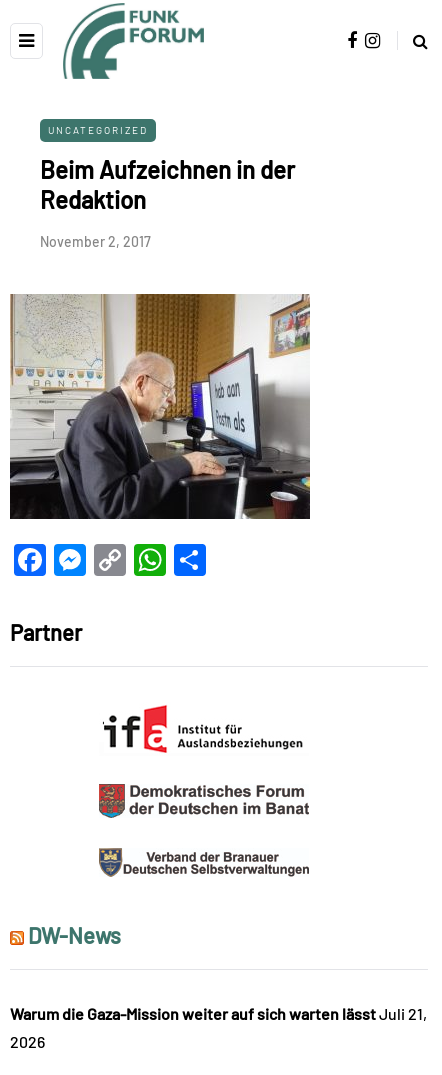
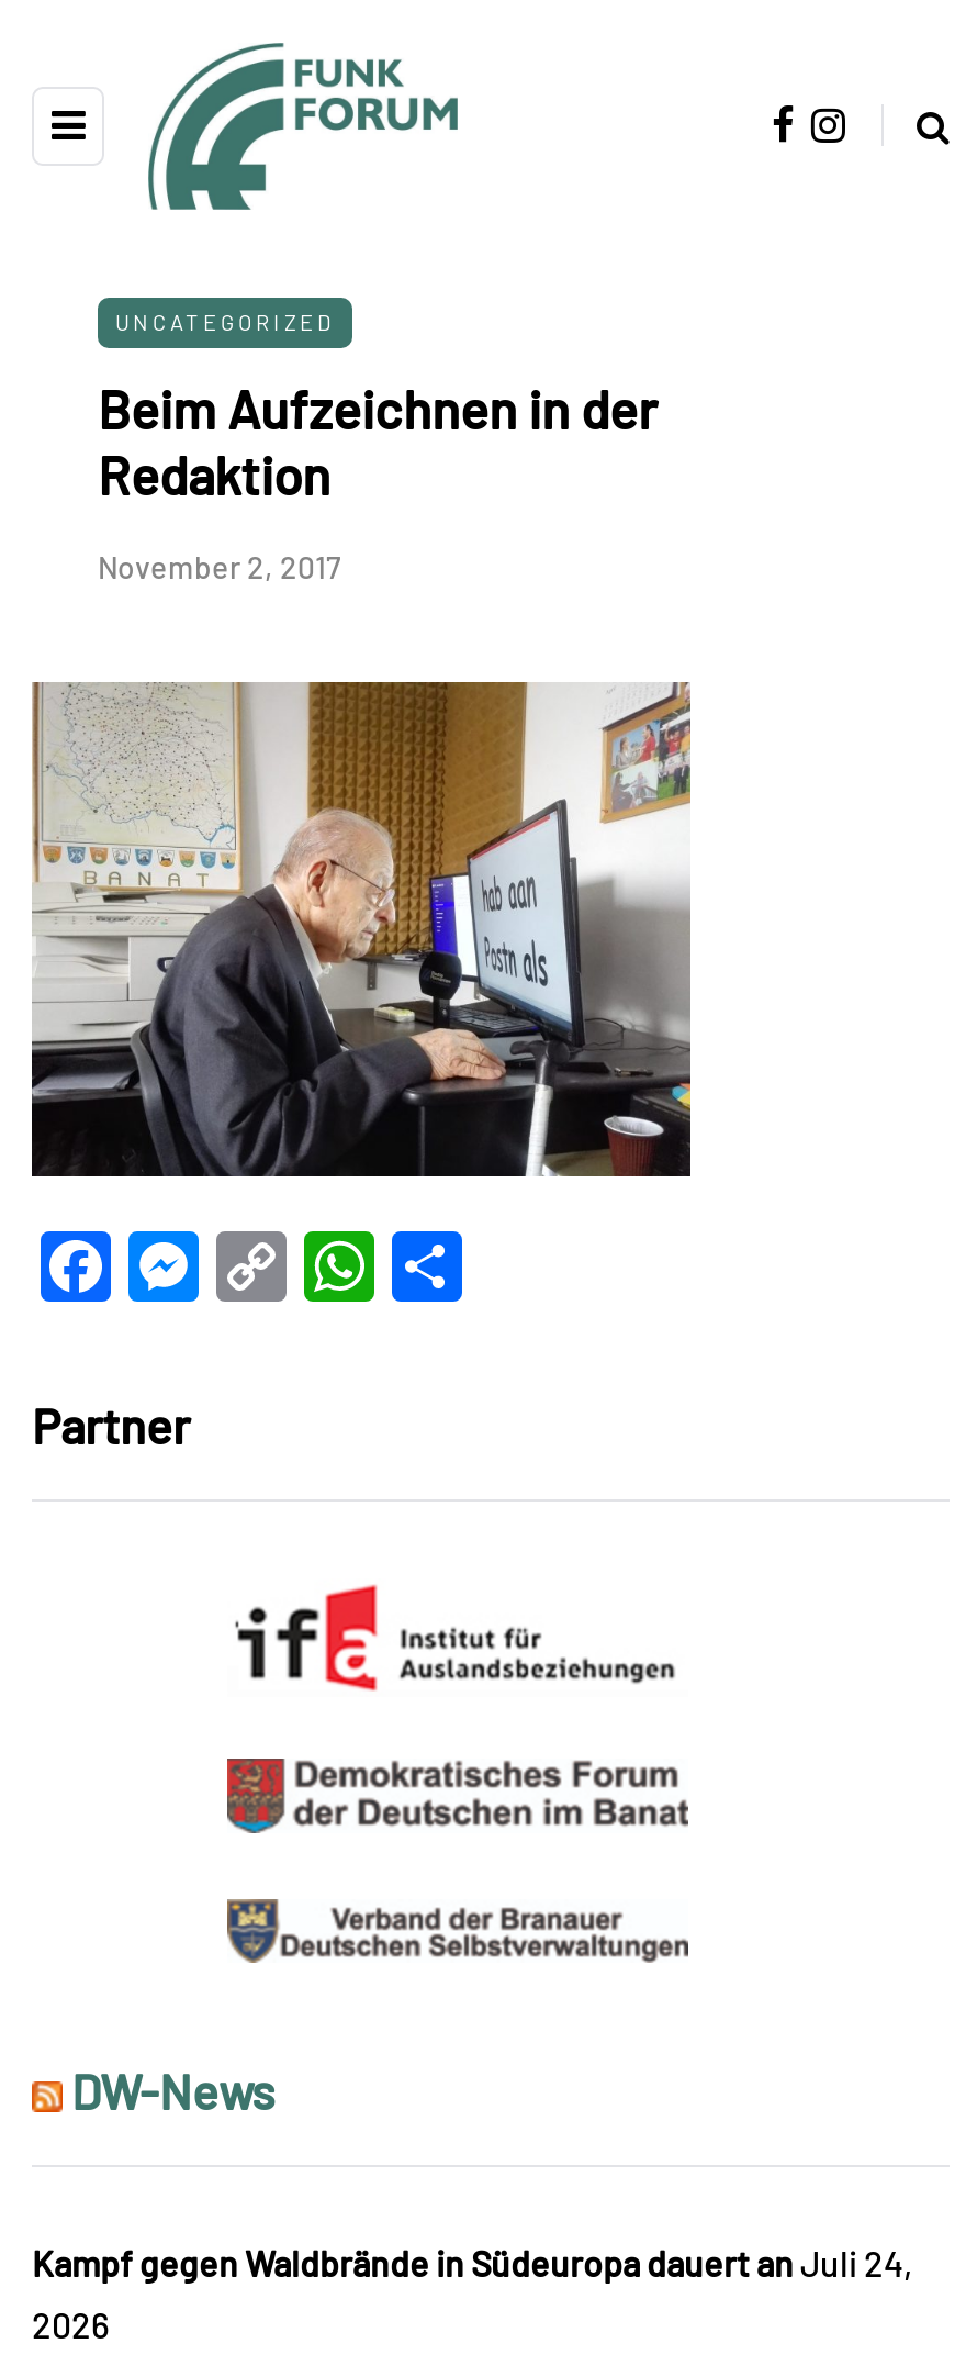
- Warum die Gaza-Mission weiter auf sich warten lässt Juli 21,
+ Kampf gegen Waldbrände in Südeuropa dauert an Juli 24,
